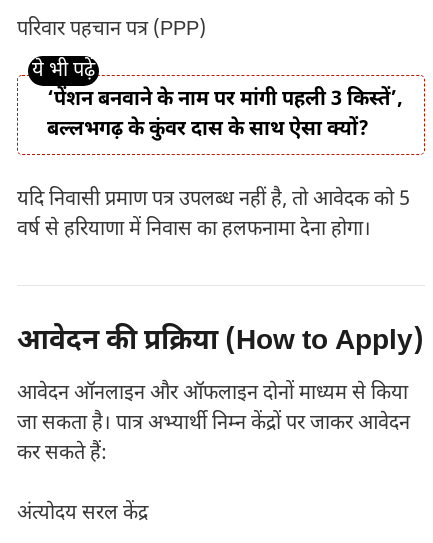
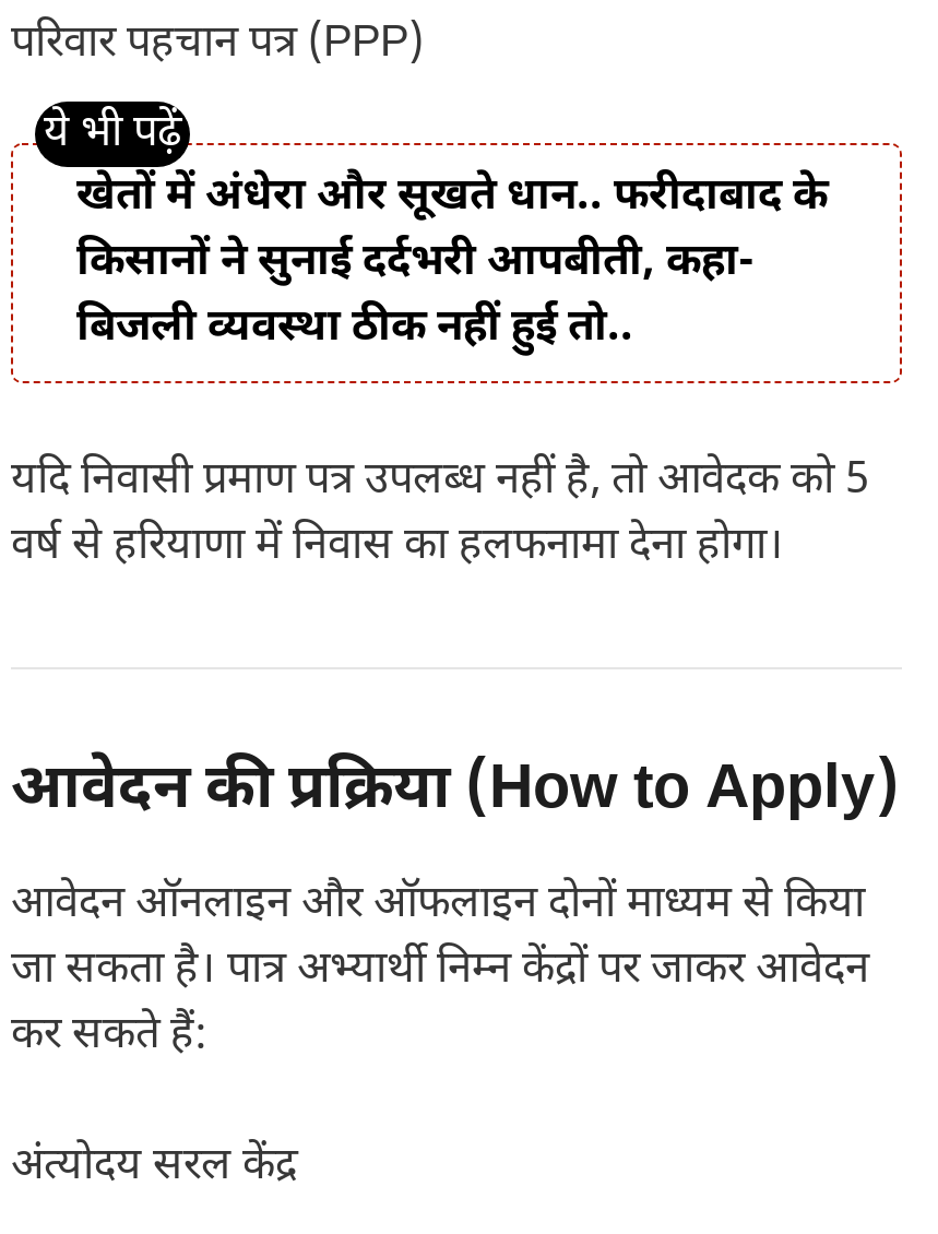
- ‘पेंशन बनवाने के नाम पर मांगी पहली 3 किस्तें’,
- बल्लभगढ़ के कुंवर दास के साथ ऐसा क्यों?
+ खेतों में अंधेरा और सूखते धान.. फरीदाबाद के
+ किसानों ने सुनाई दर्दभरी आपबीती, कहा-
+ बिजली व्यवस्था ठीक नहीं हुई तो..
